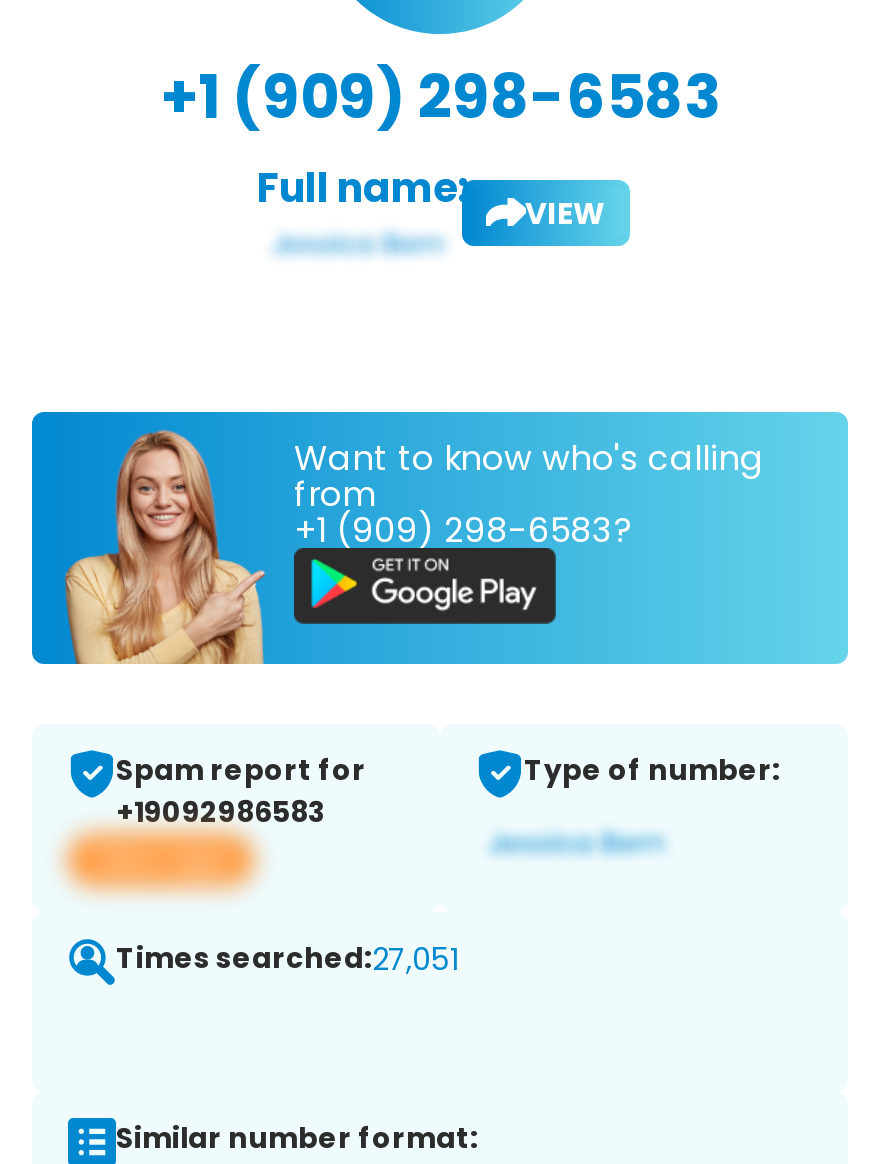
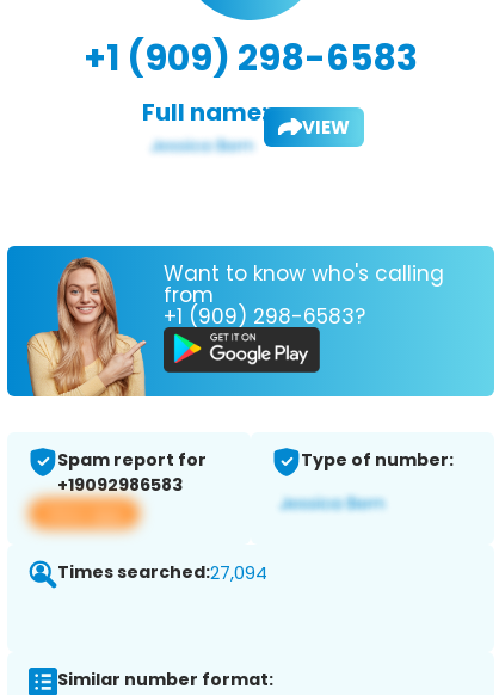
- Times searched:27,051
+ Times searched:27,094
